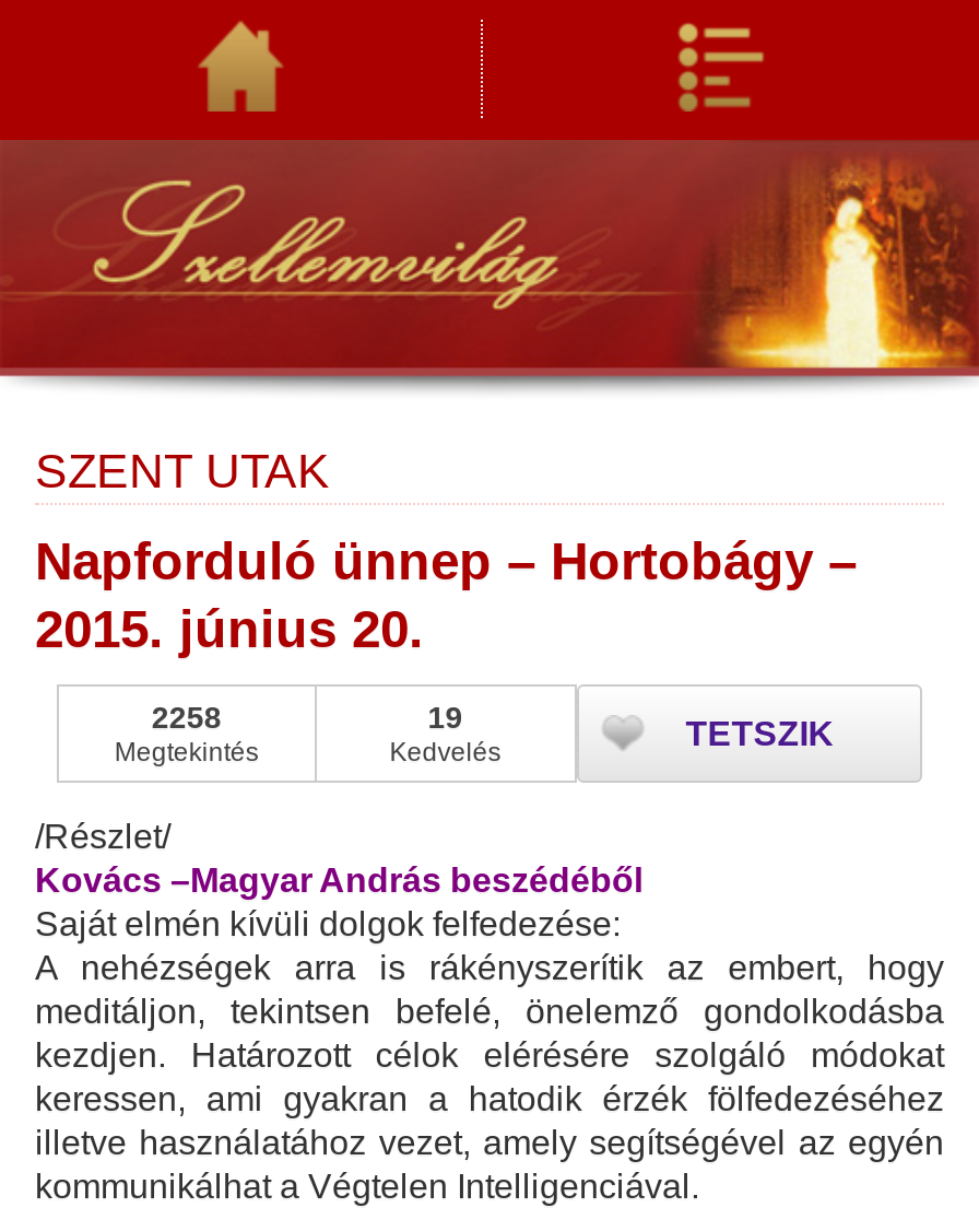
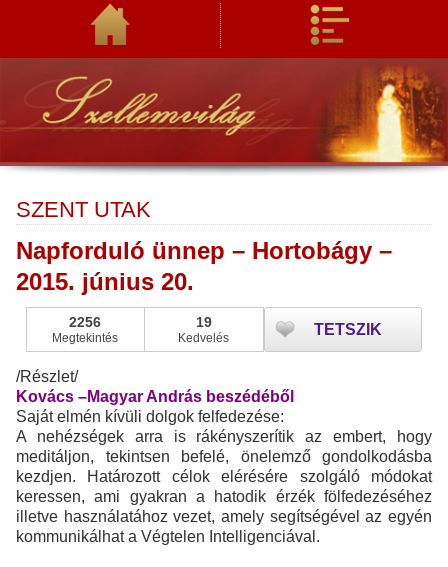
- 2258
+ 2256
